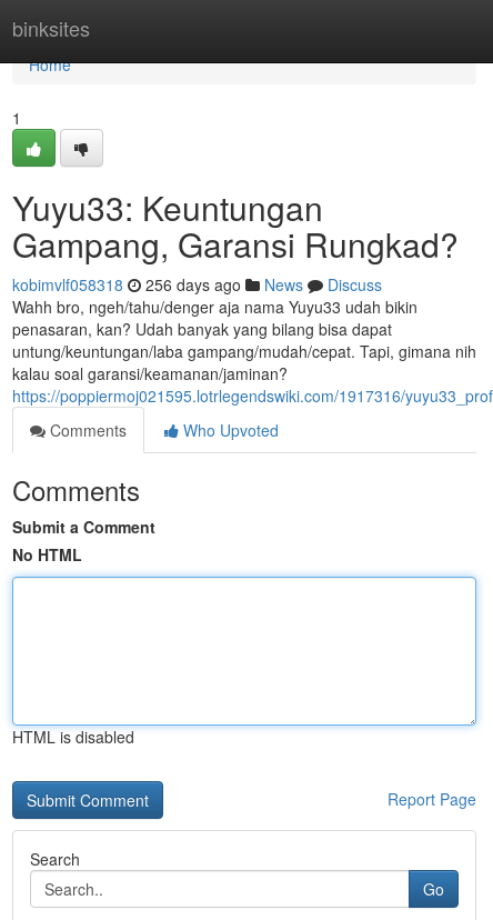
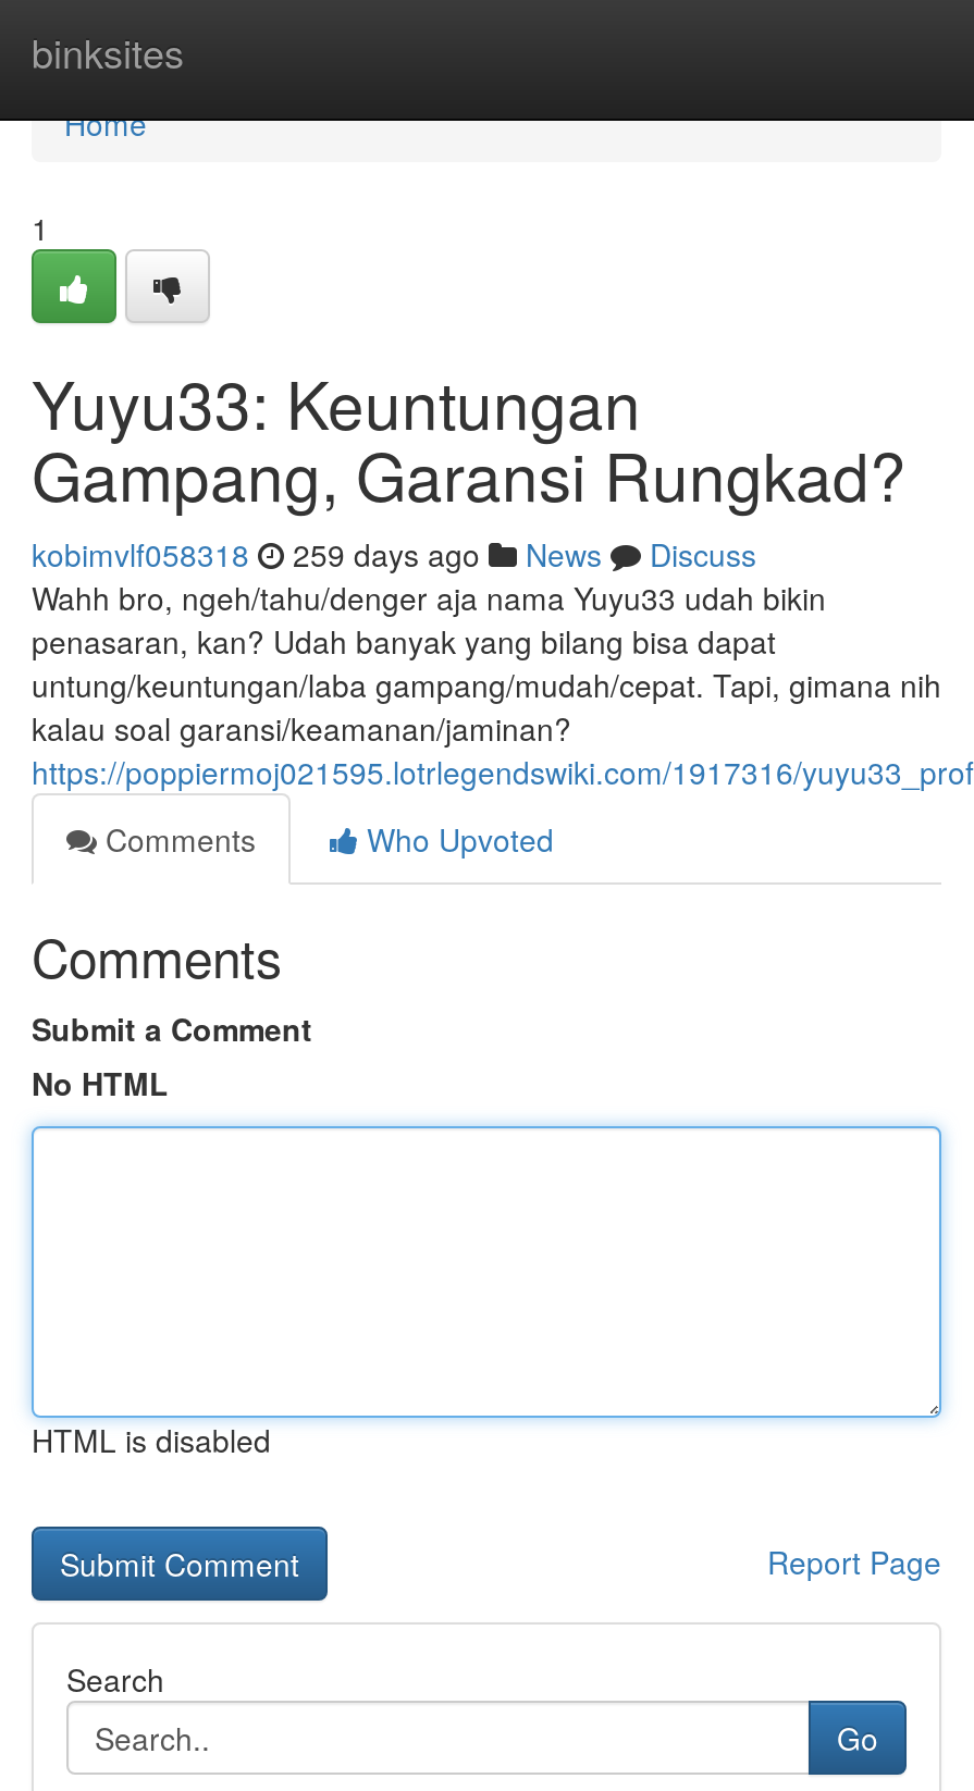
- kobimvlf058318 256 days ago News Discuss
+ kobimvlf058318 259 days ago News Discuss
